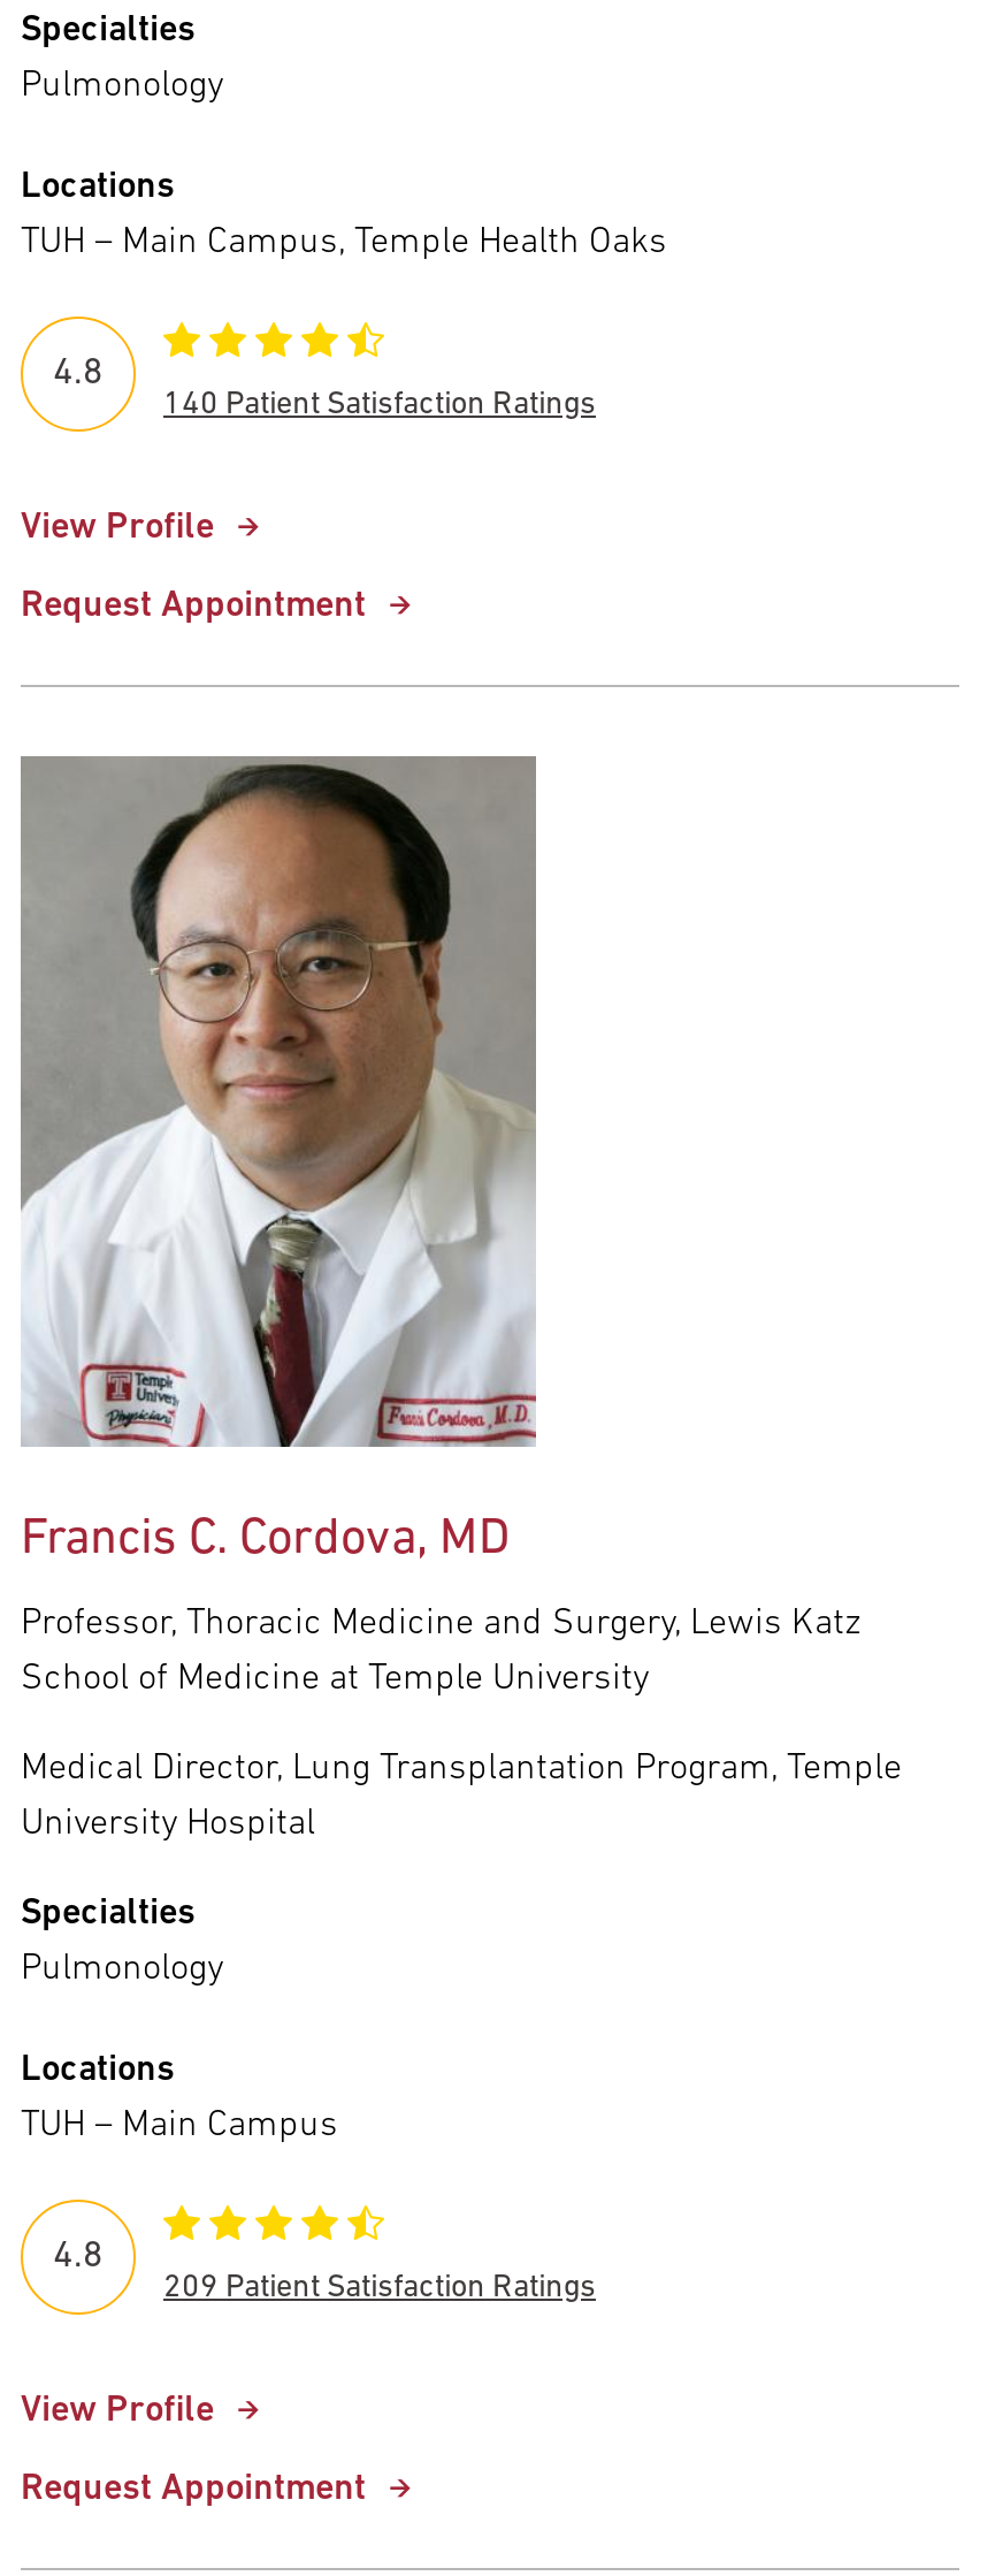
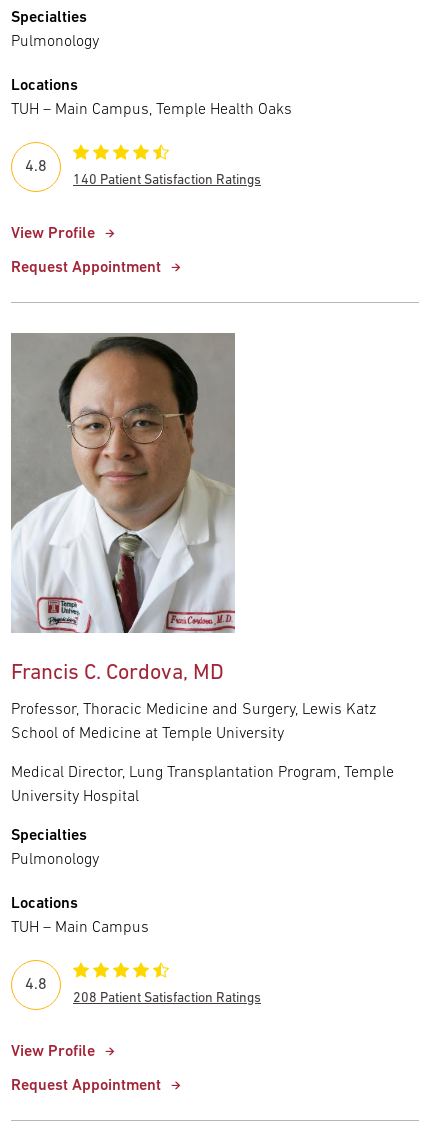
- 209 Patient Satisfaction Ratings
+ 208 Patient Satisfaction Ratings
